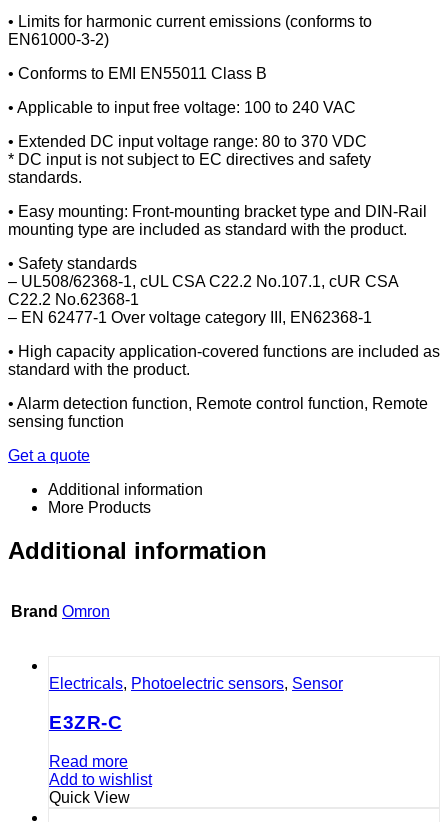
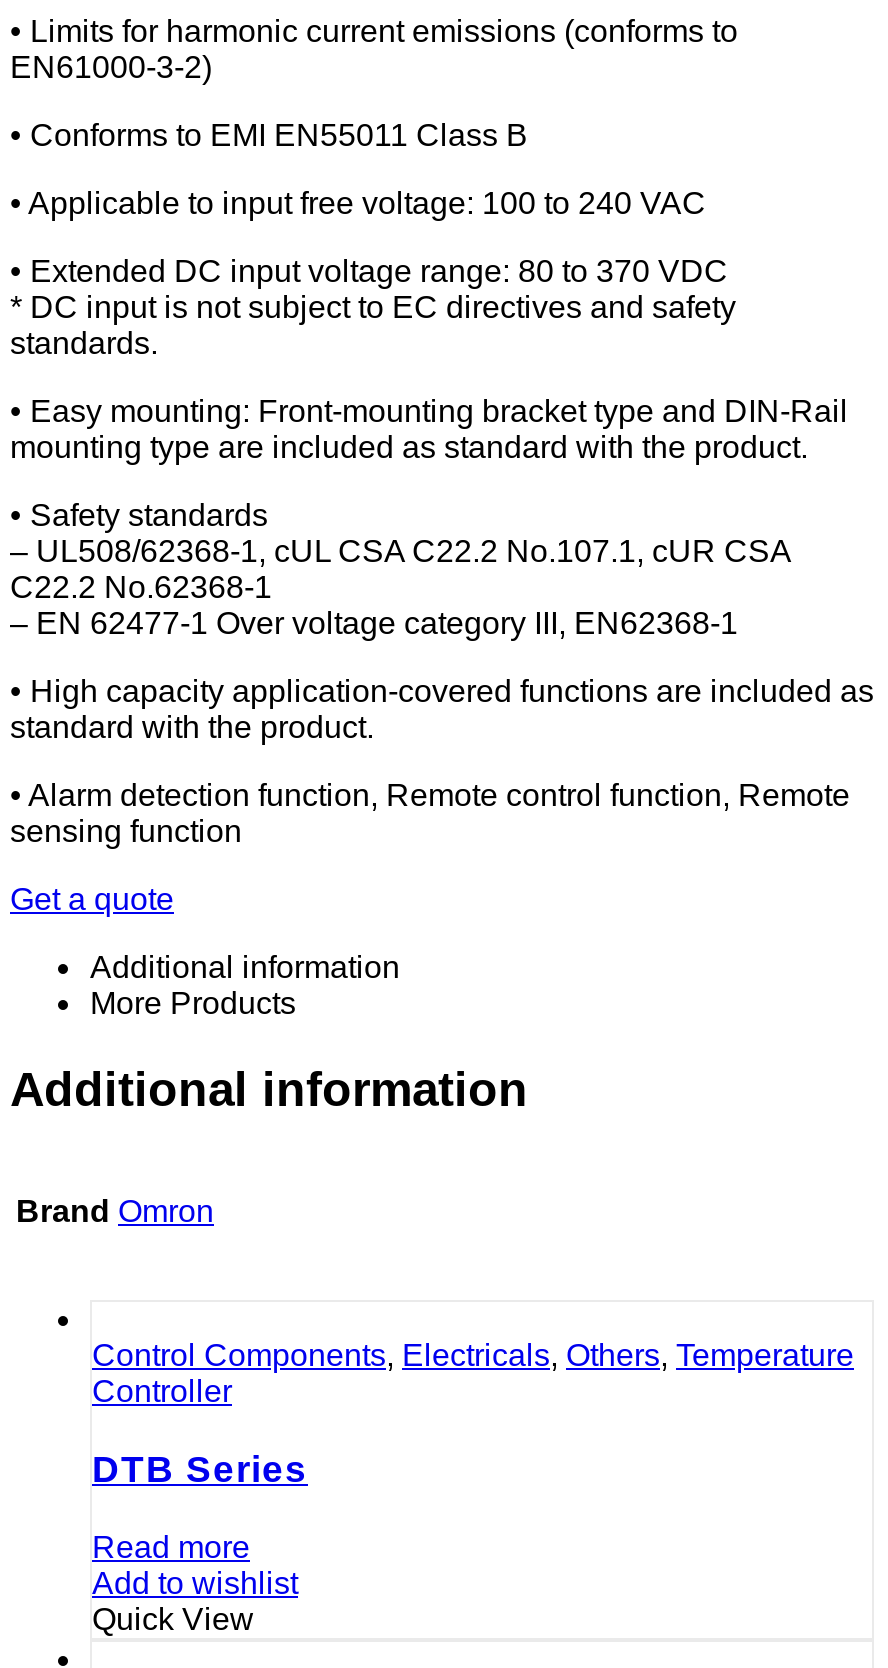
- Electricals, Photoelectric sensors, Sensor
+ Control Components, Electricals, Others, Temperature
+ Controller

- E3ZR-C
+ DTB Series
